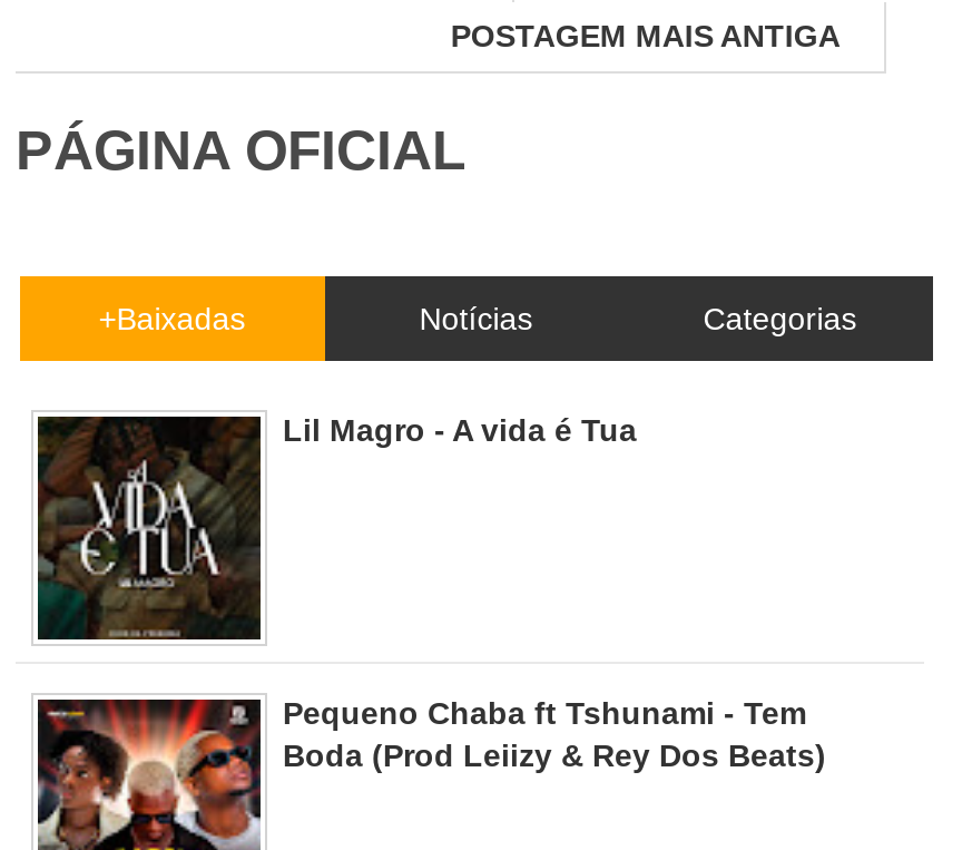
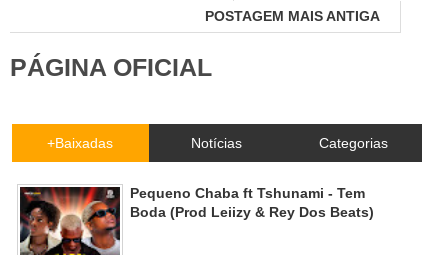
- [image]
- Lil Magro - A vida é Tua
